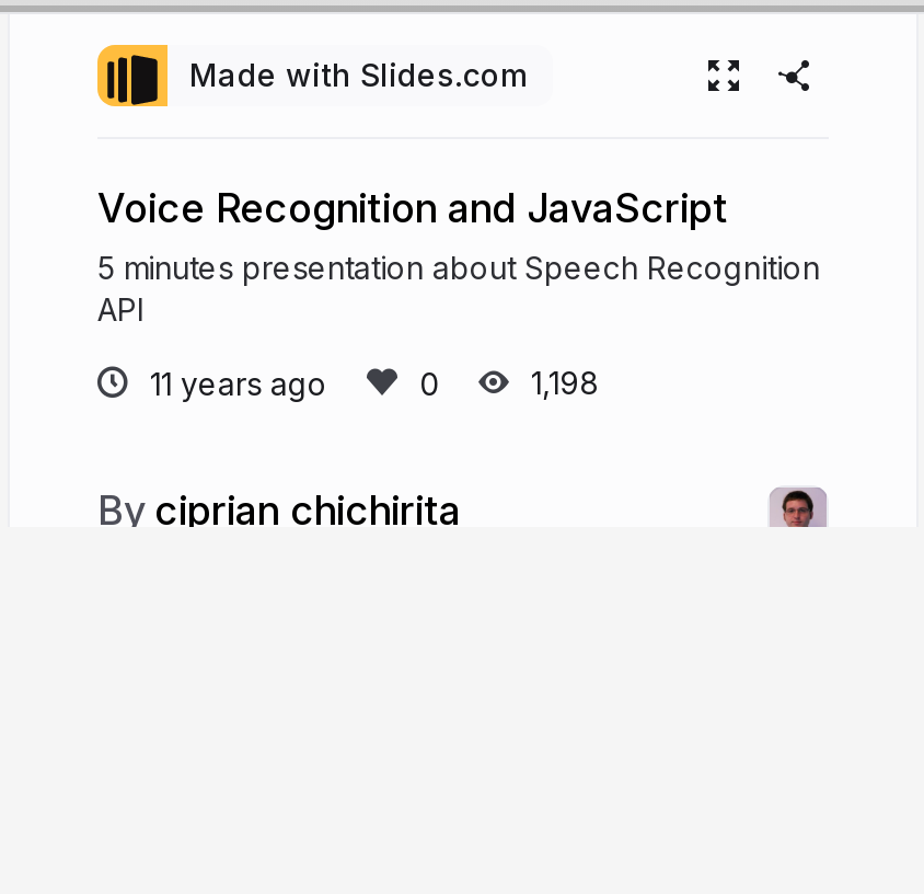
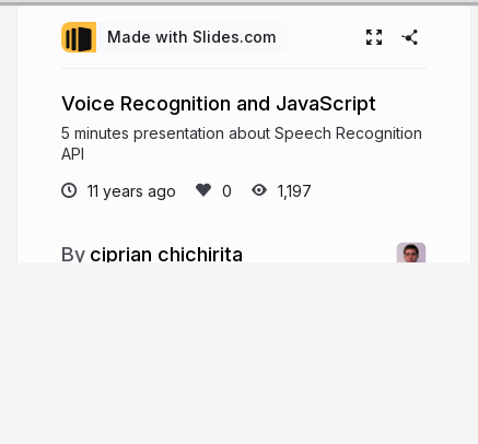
- 1,198
+ 1,197
